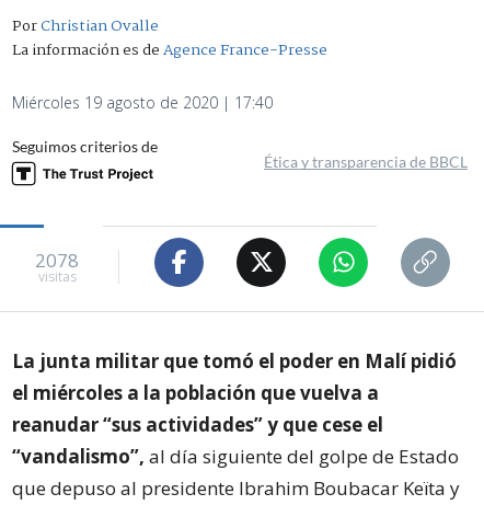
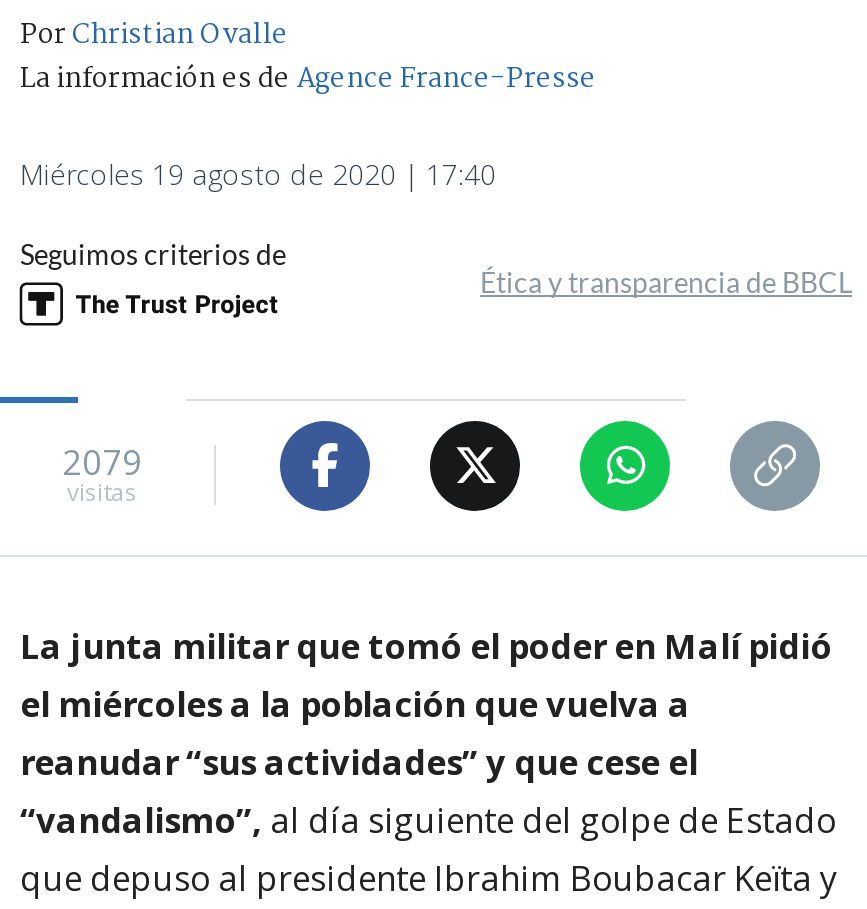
- 2078
+ 2079
